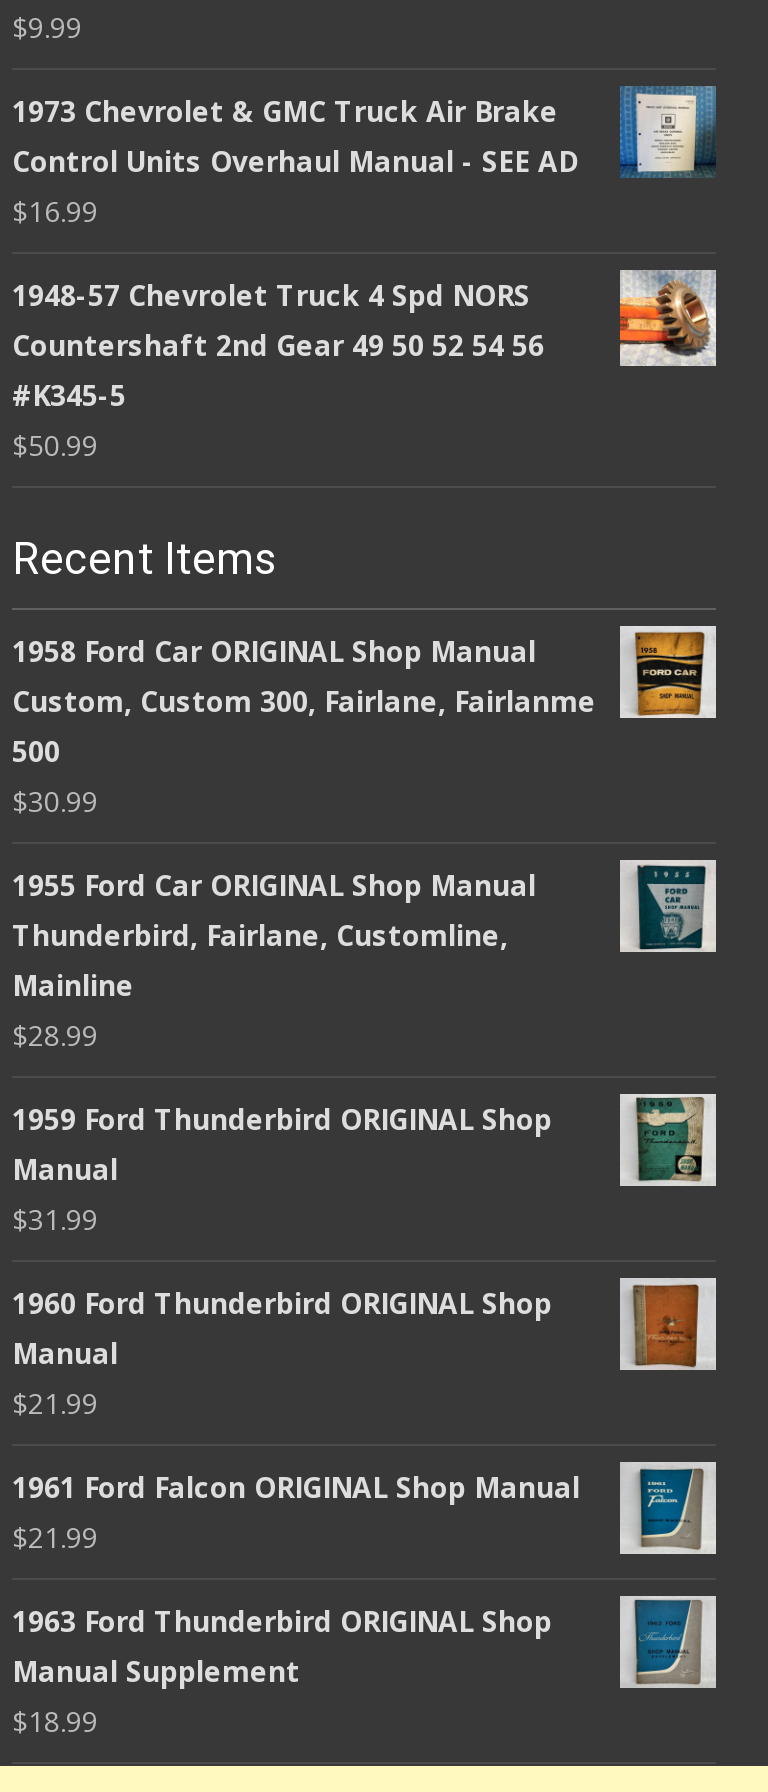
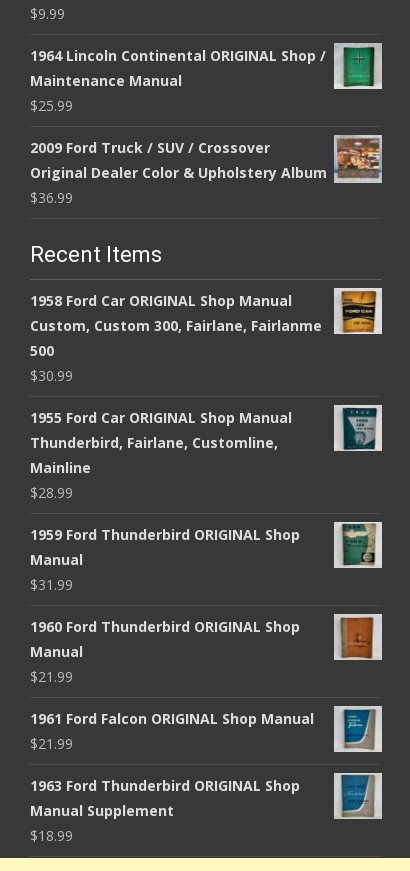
- [image]
- 1973 Chevrolet & GMC Truck Air Brake
- Control Units Overhaul Manual - SEE AD
- $16.99
+ [image]
+ 1964 Lincoln Continental ORIGINAL Shop /
+ Maintenance Manual
+ $25.99

- [image]
- 1948-57 Chevrolet Truck 4 Spd NORS
- Countershaft 2nd Gear 49 50 52 54 56
- #K345-5
- $50.99
+ [image]
+ 2009 Ford Truck / SUV / Crossover
+ Original Dealer Color & Upholstery Album
+ $36.99
